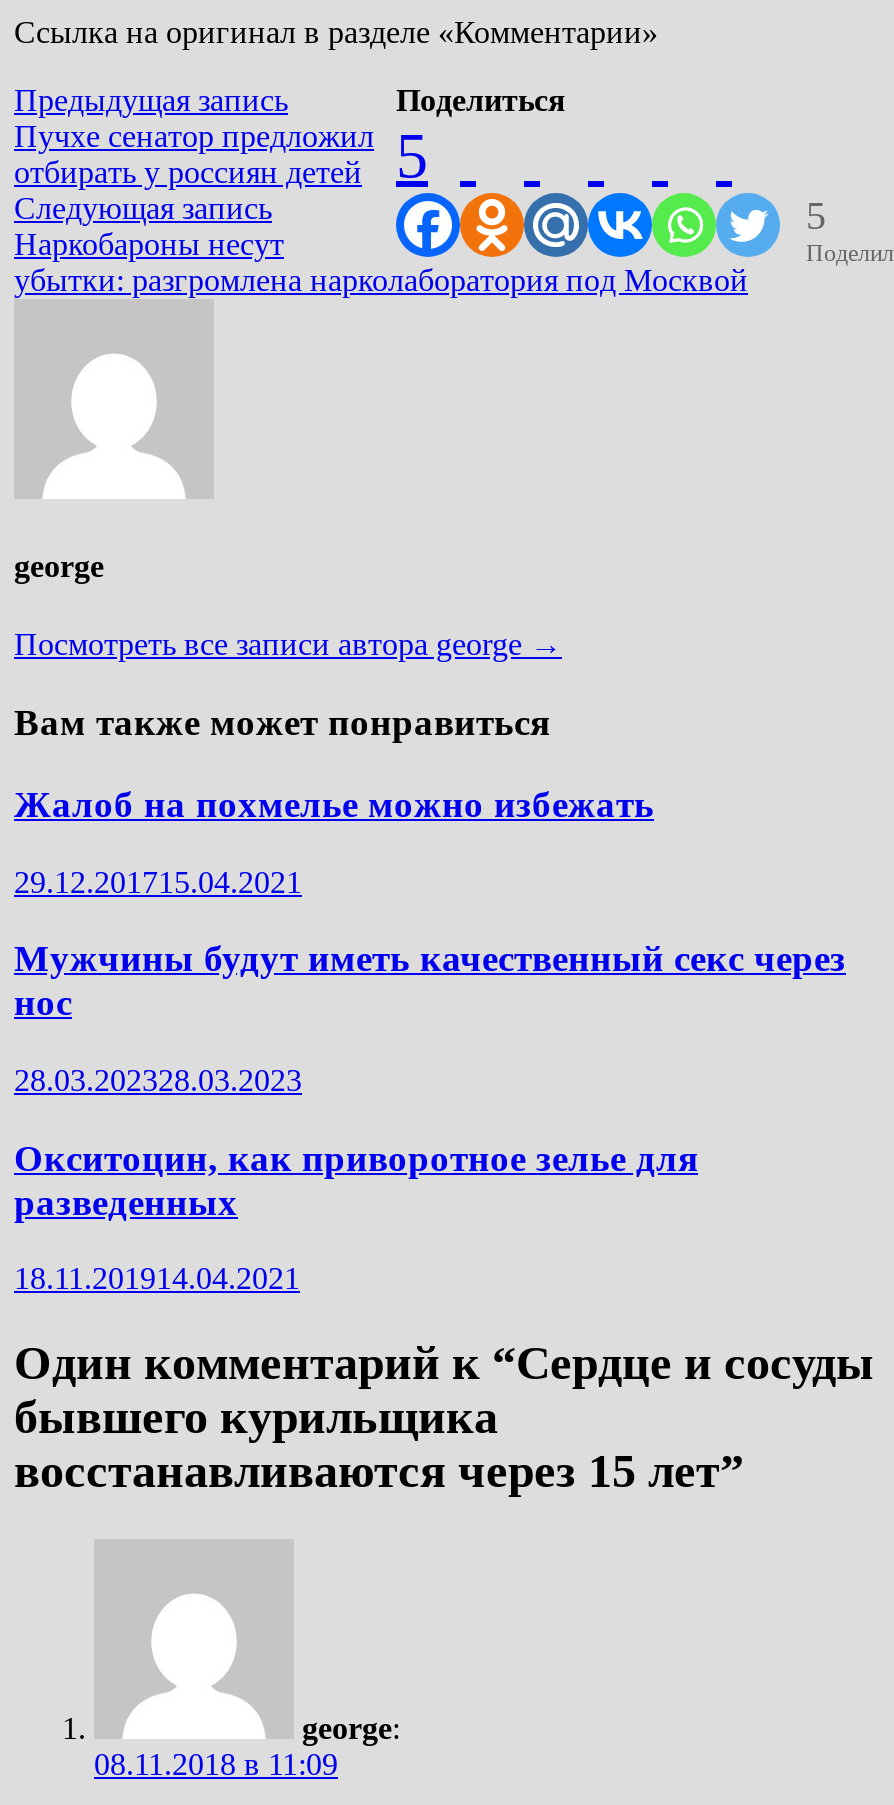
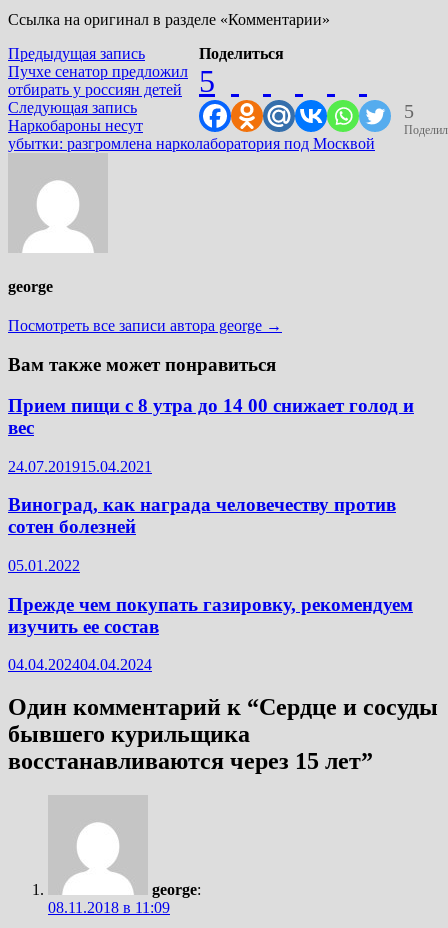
- Жалоб на похмелье можно избежать
+ Прием пищи с 8 утра до 14 00 снижает голод и
+ вес

- 29.12.201715.04.2021
+ 24.07.201915.04.2021

- Мужчины будут иметь качественный секс через
- нос
+ Виноград, как награда человечеству против
+ сотен болезней

- 28.03.202328.03.2023
+ 05.01.2022

- Окситоцин, как приворотное зелье для
- разведенных
+ Прежде чем покупать газировку, рекомендуем
+ изучить ее состав

- 18.11.201914.04.2021
+ 04.04.202404.04.2024
